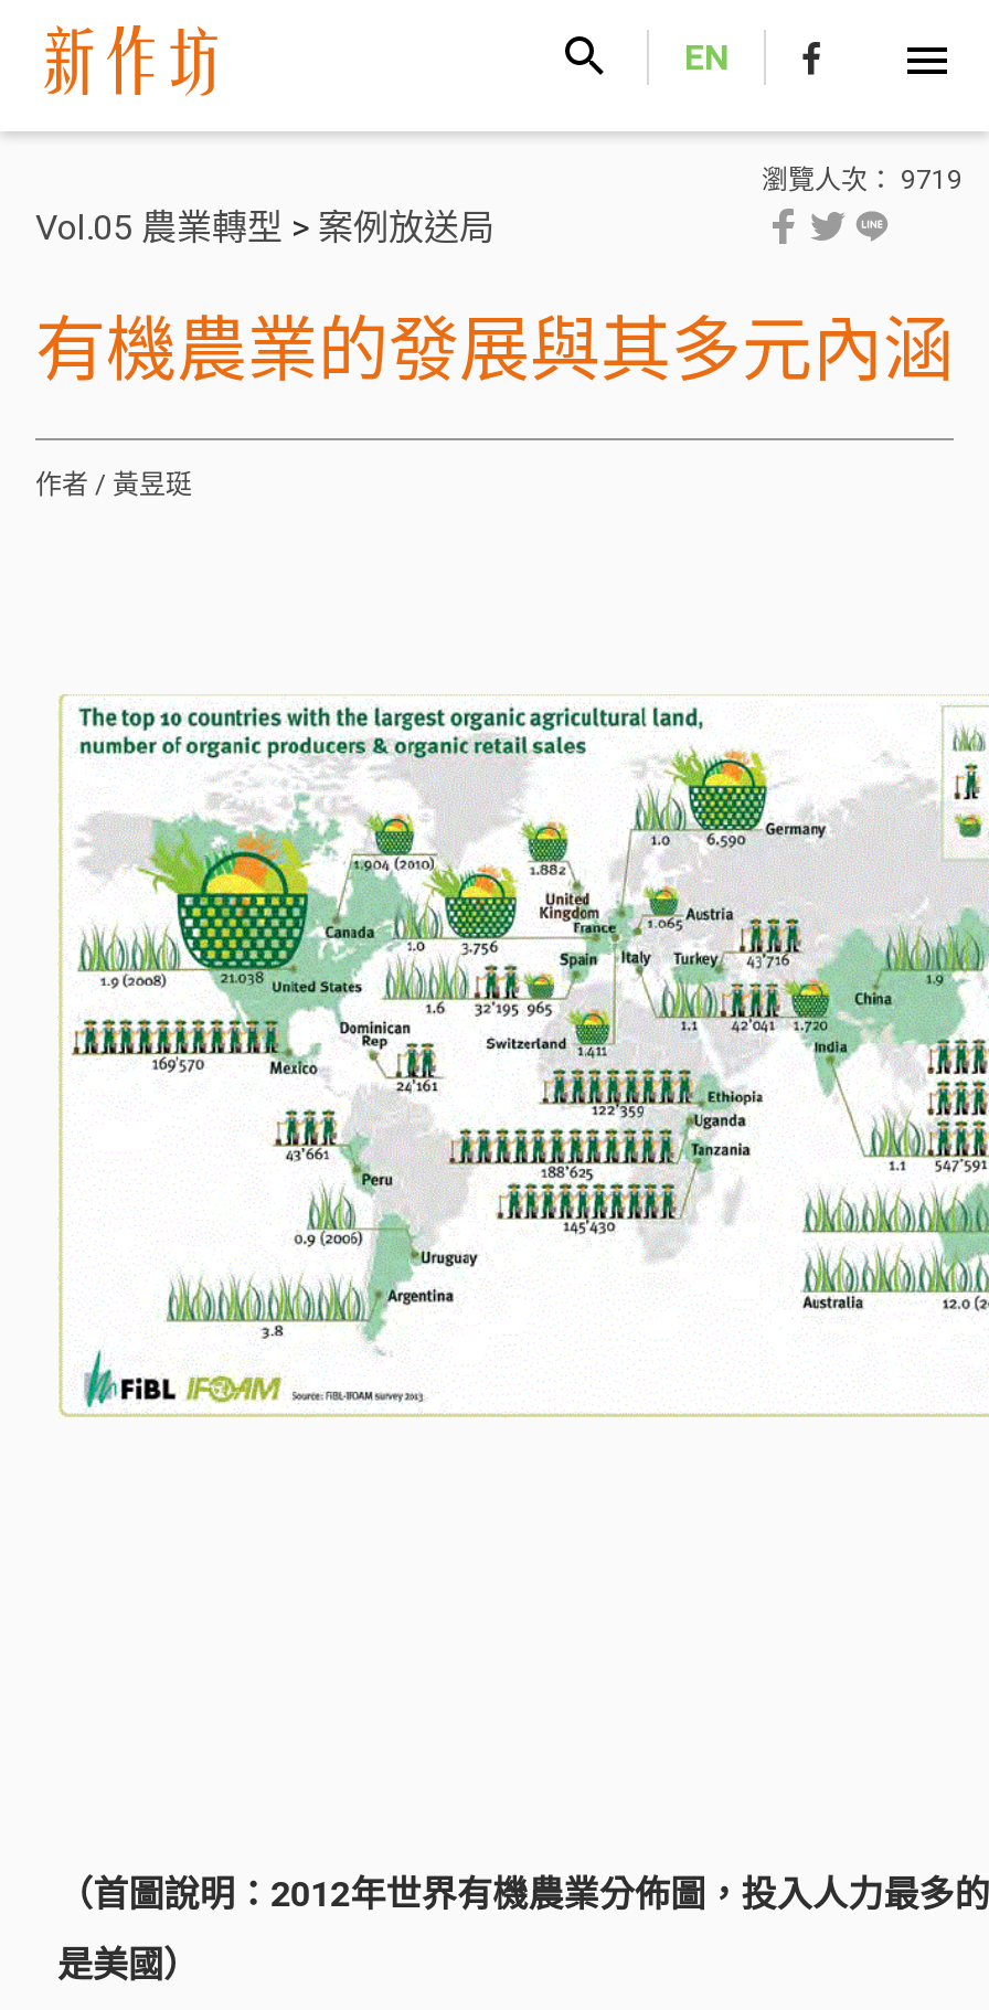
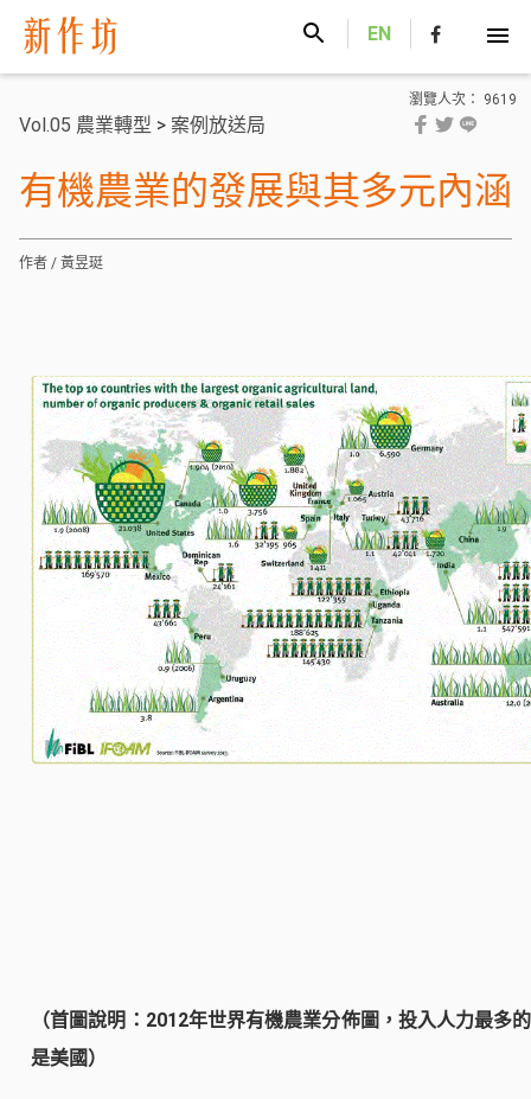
- 瀏覽人次： 9719
+ 瀏覽人次： 9619
